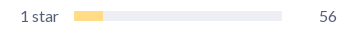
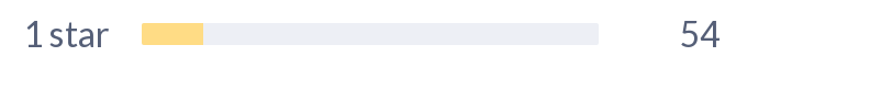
- 56
+ 54
